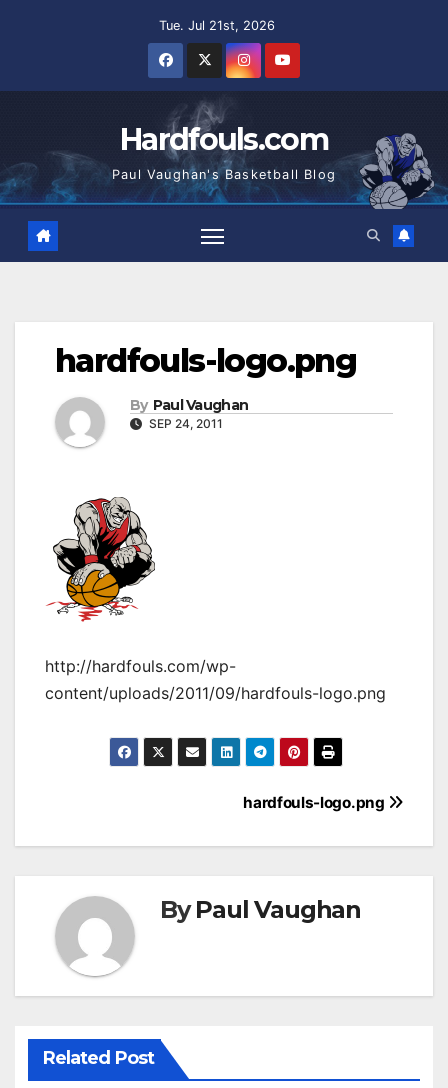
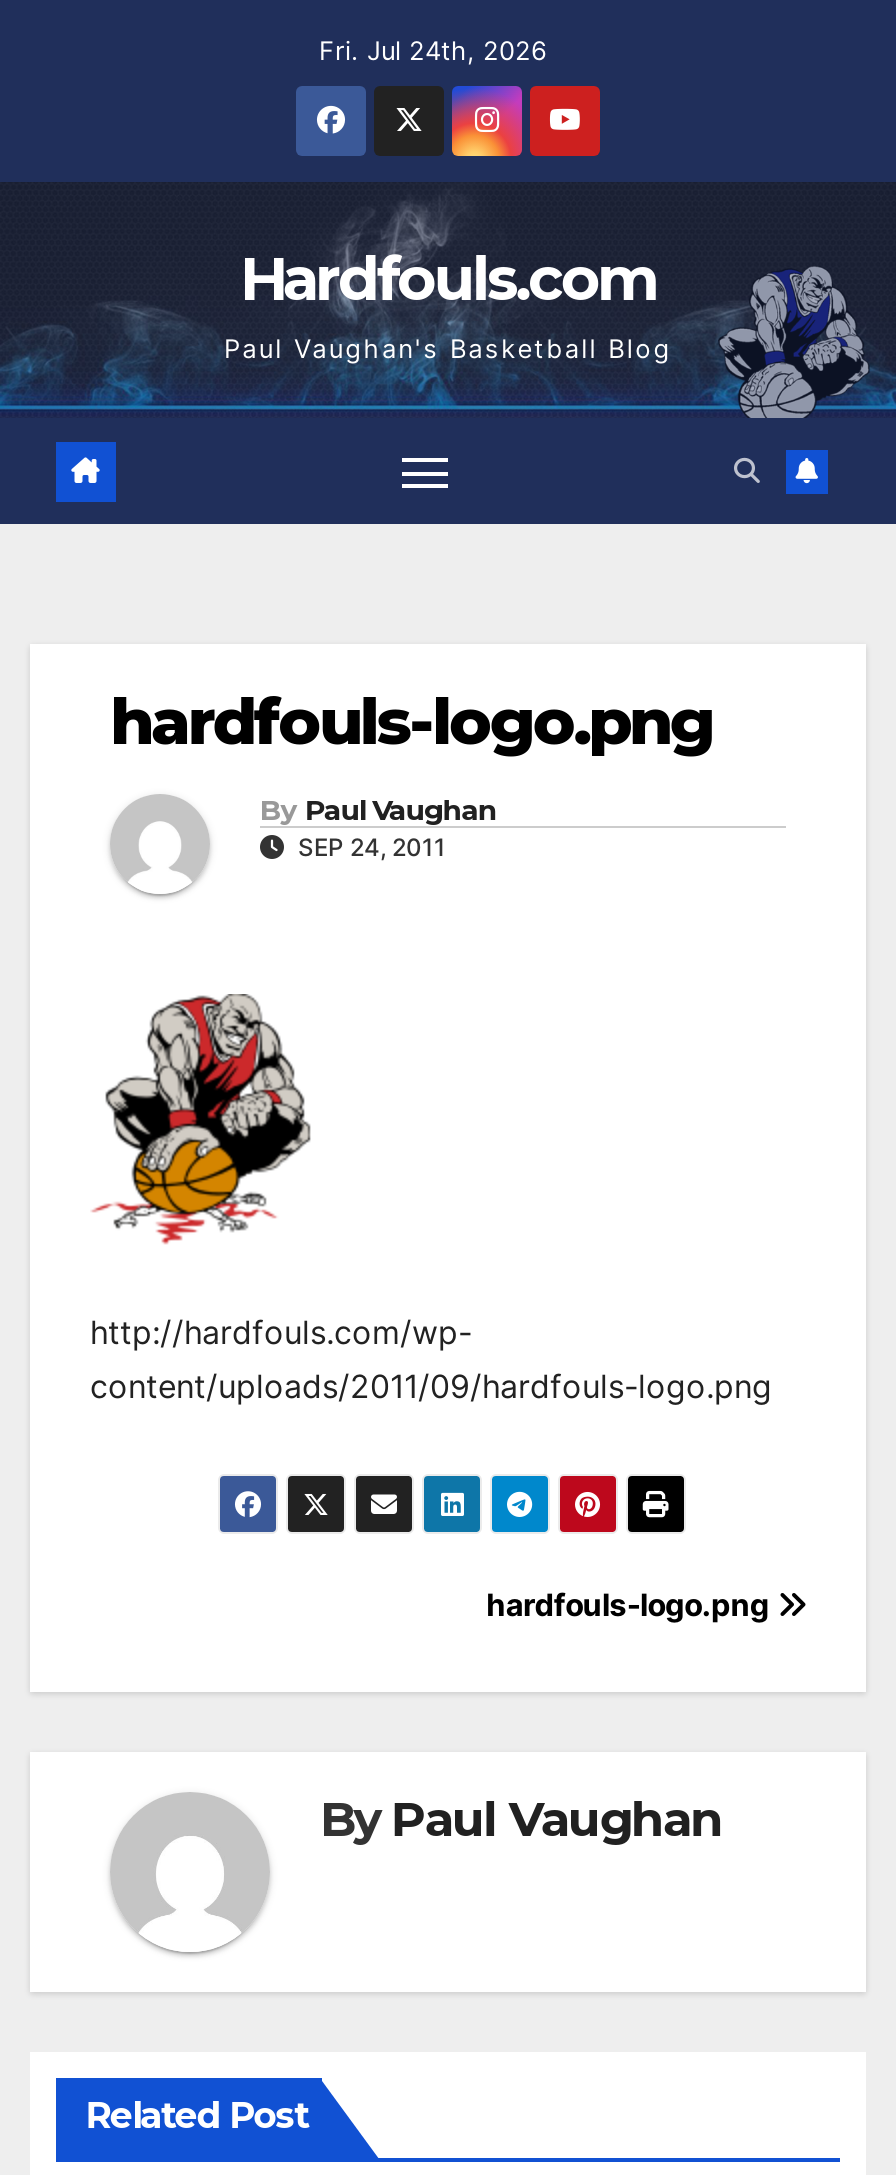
- Tue. Jul 21st, 2026
+ Fri. Jul 24th, 2026
